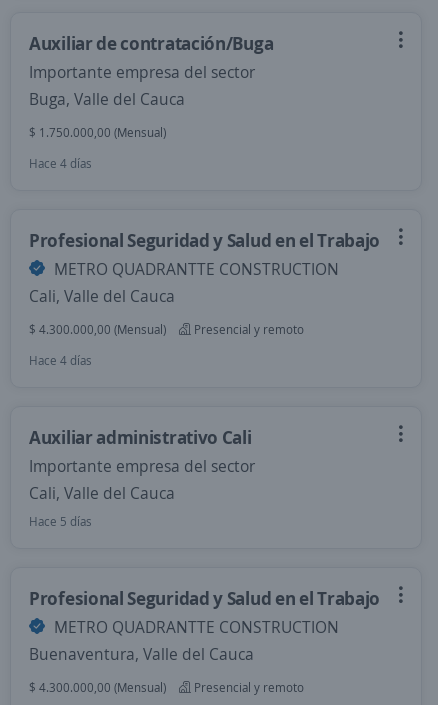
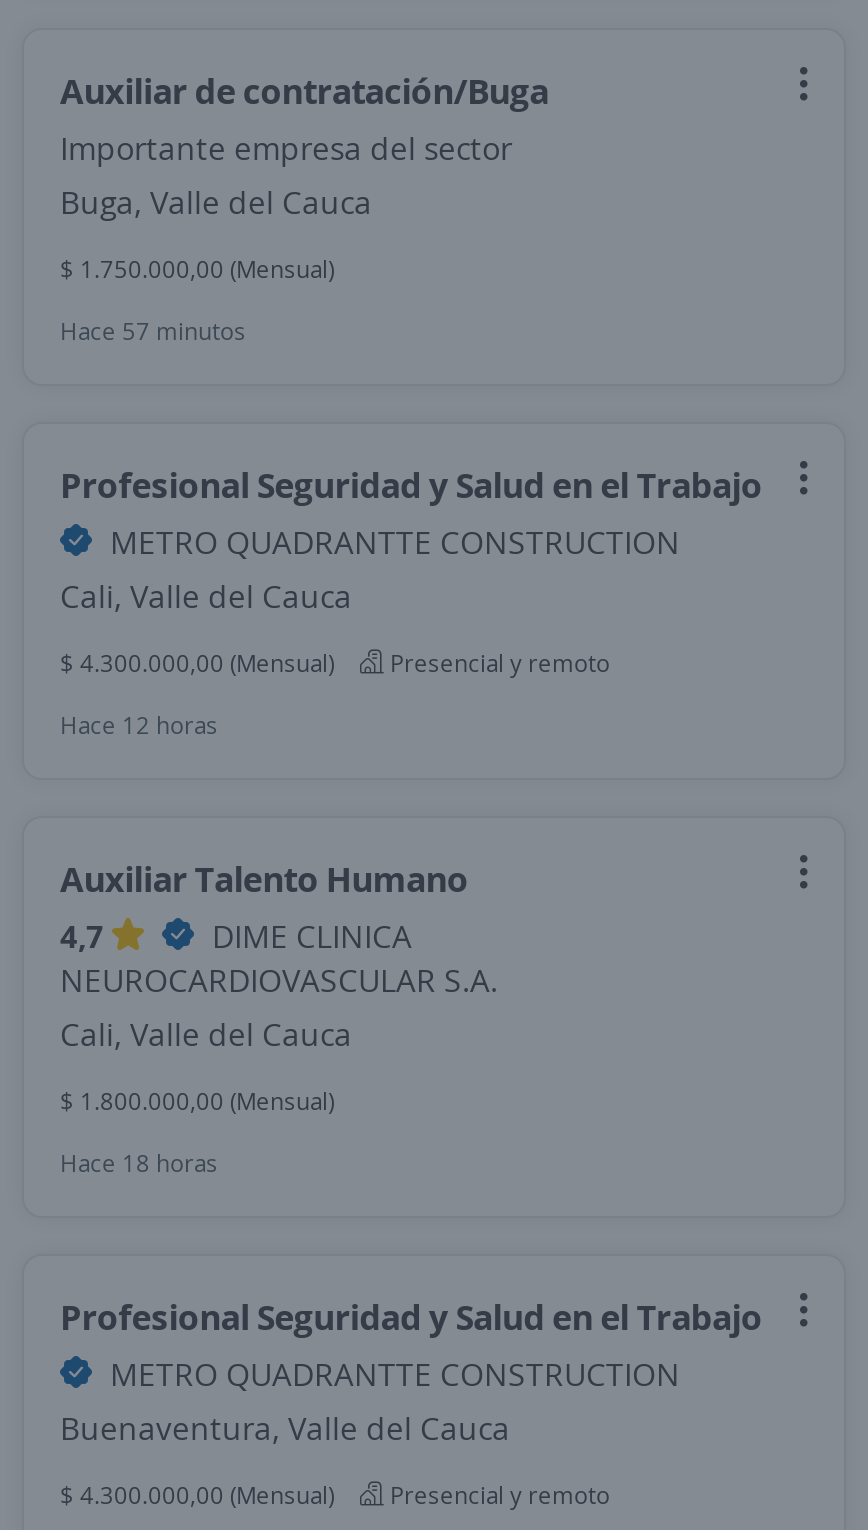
- Hace 4 días
+ Hace 57 minutos

- Hace 4 días
+ Hace 12 horas

- Auxiliar administrativo Cali
- Importante empresa del sector
+ Auxiliar Talento Humano
+ 4,7
+ DIME CLINICA
+ NEUROCARDIOVASCULAR S.A.

- Hace 5 días
+ $ 1.800.000,00 (Mensual)
+ Hace 18 horas
